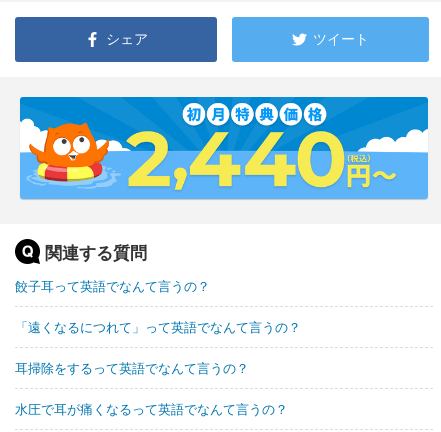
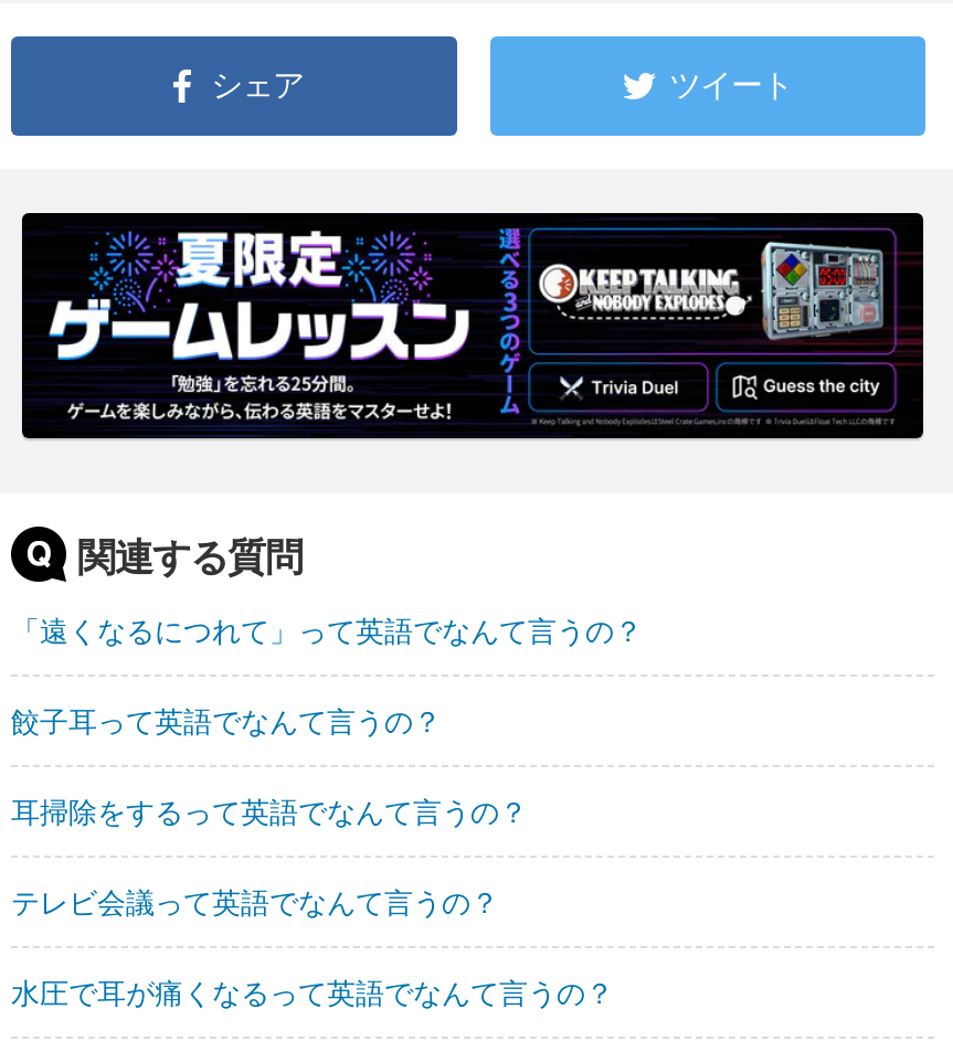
- [image]
+ [image]

moved up: 「遠くなるにつれて」って英語でなんて言うの？

+ テレビ会議って英語でなんて言うの？
